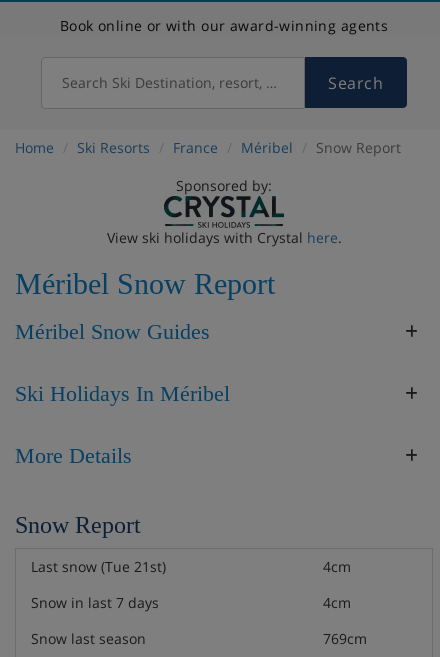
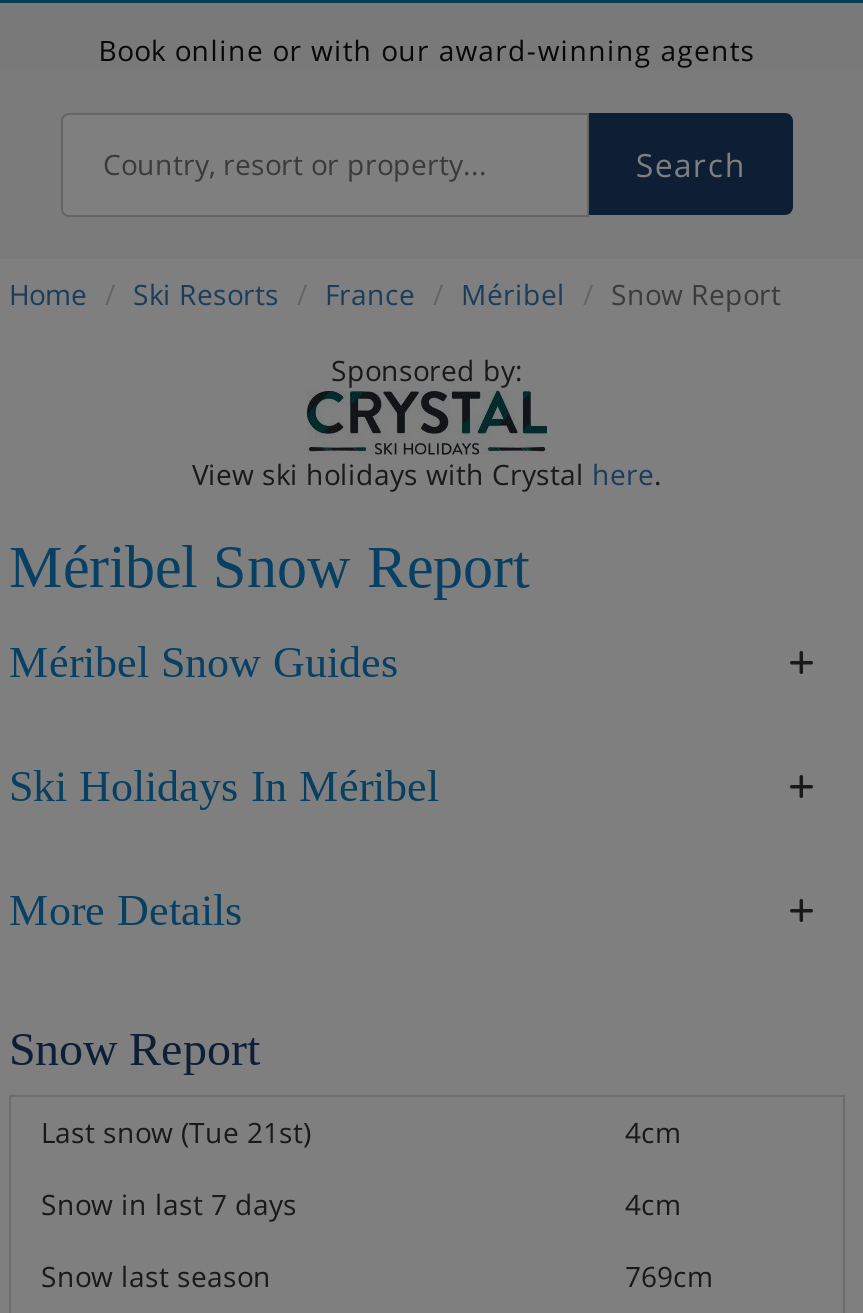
- Search Ski Destination, resort, country Search
+ Country, resort or property...
+ Search
